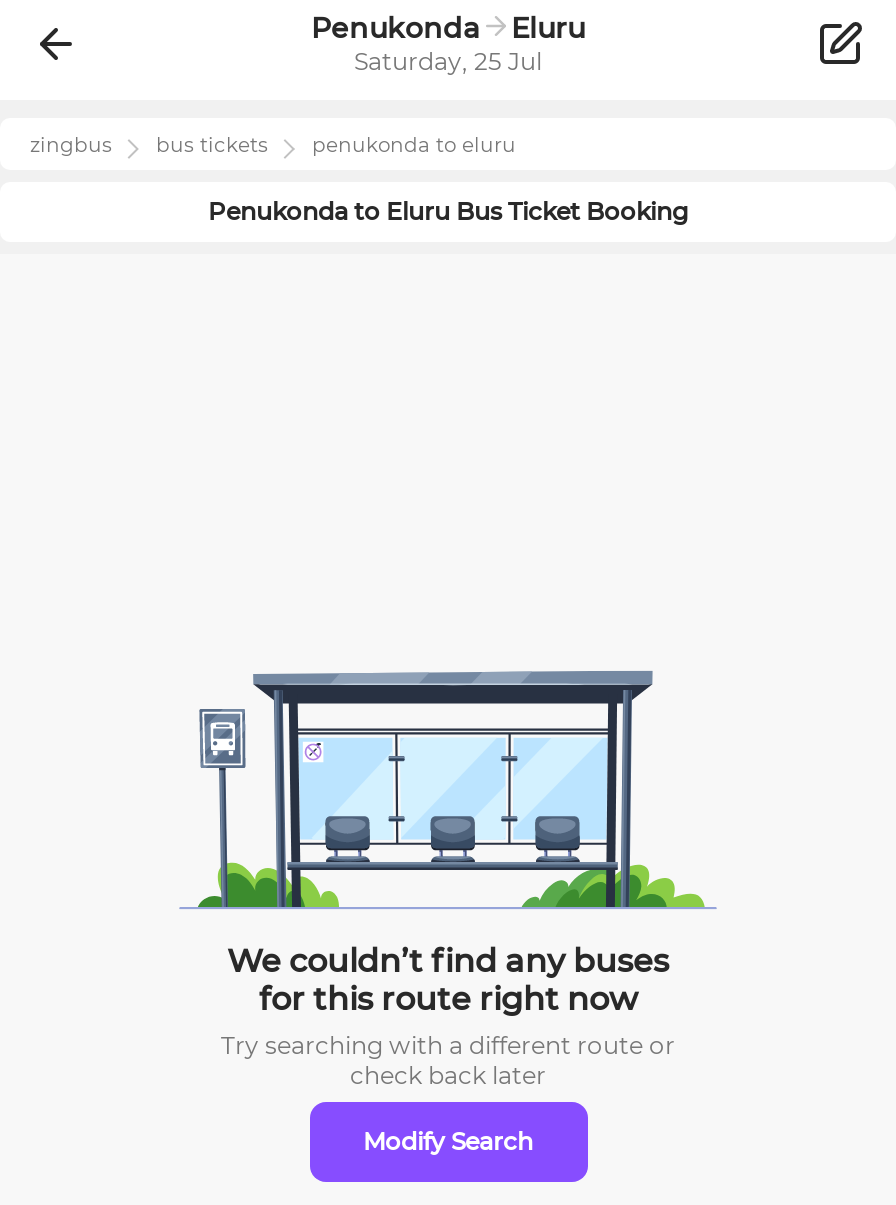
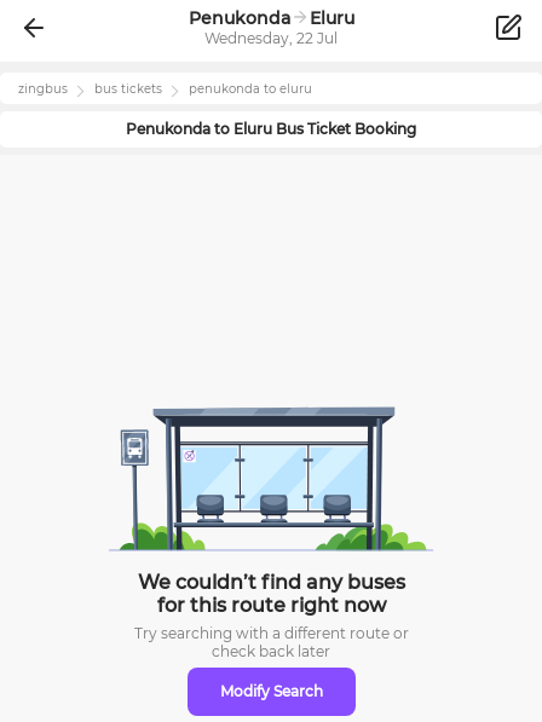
- Saturday, 25 Jul
+ Wednesday, 22 Jul
